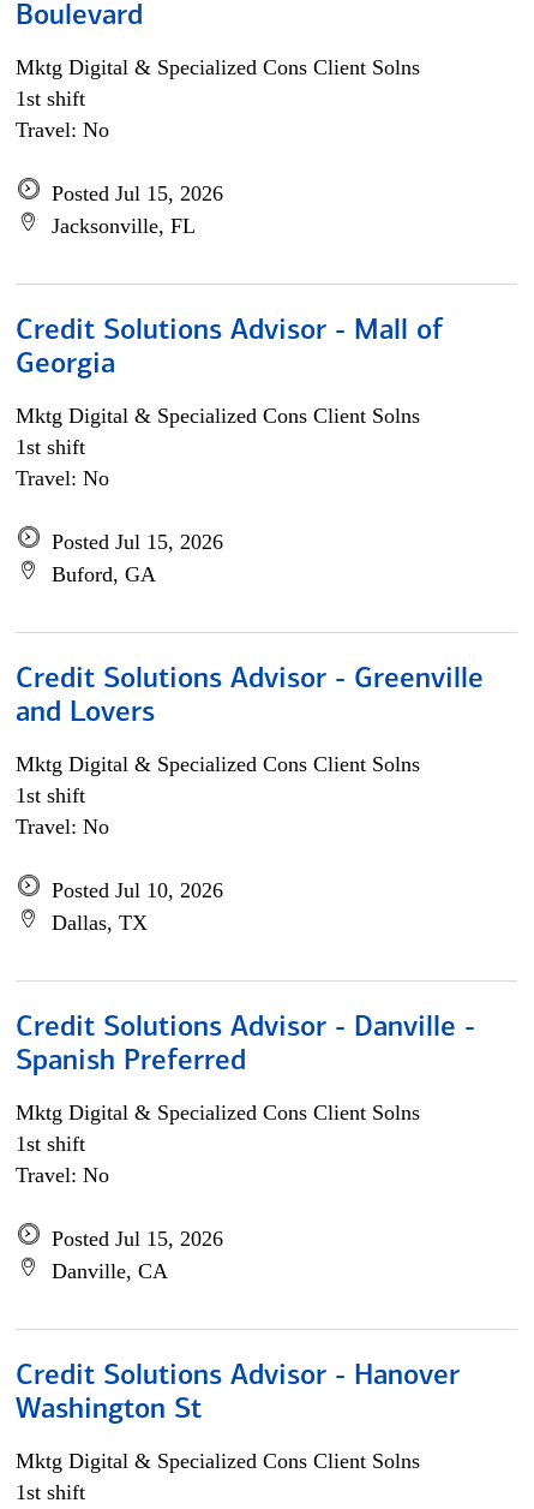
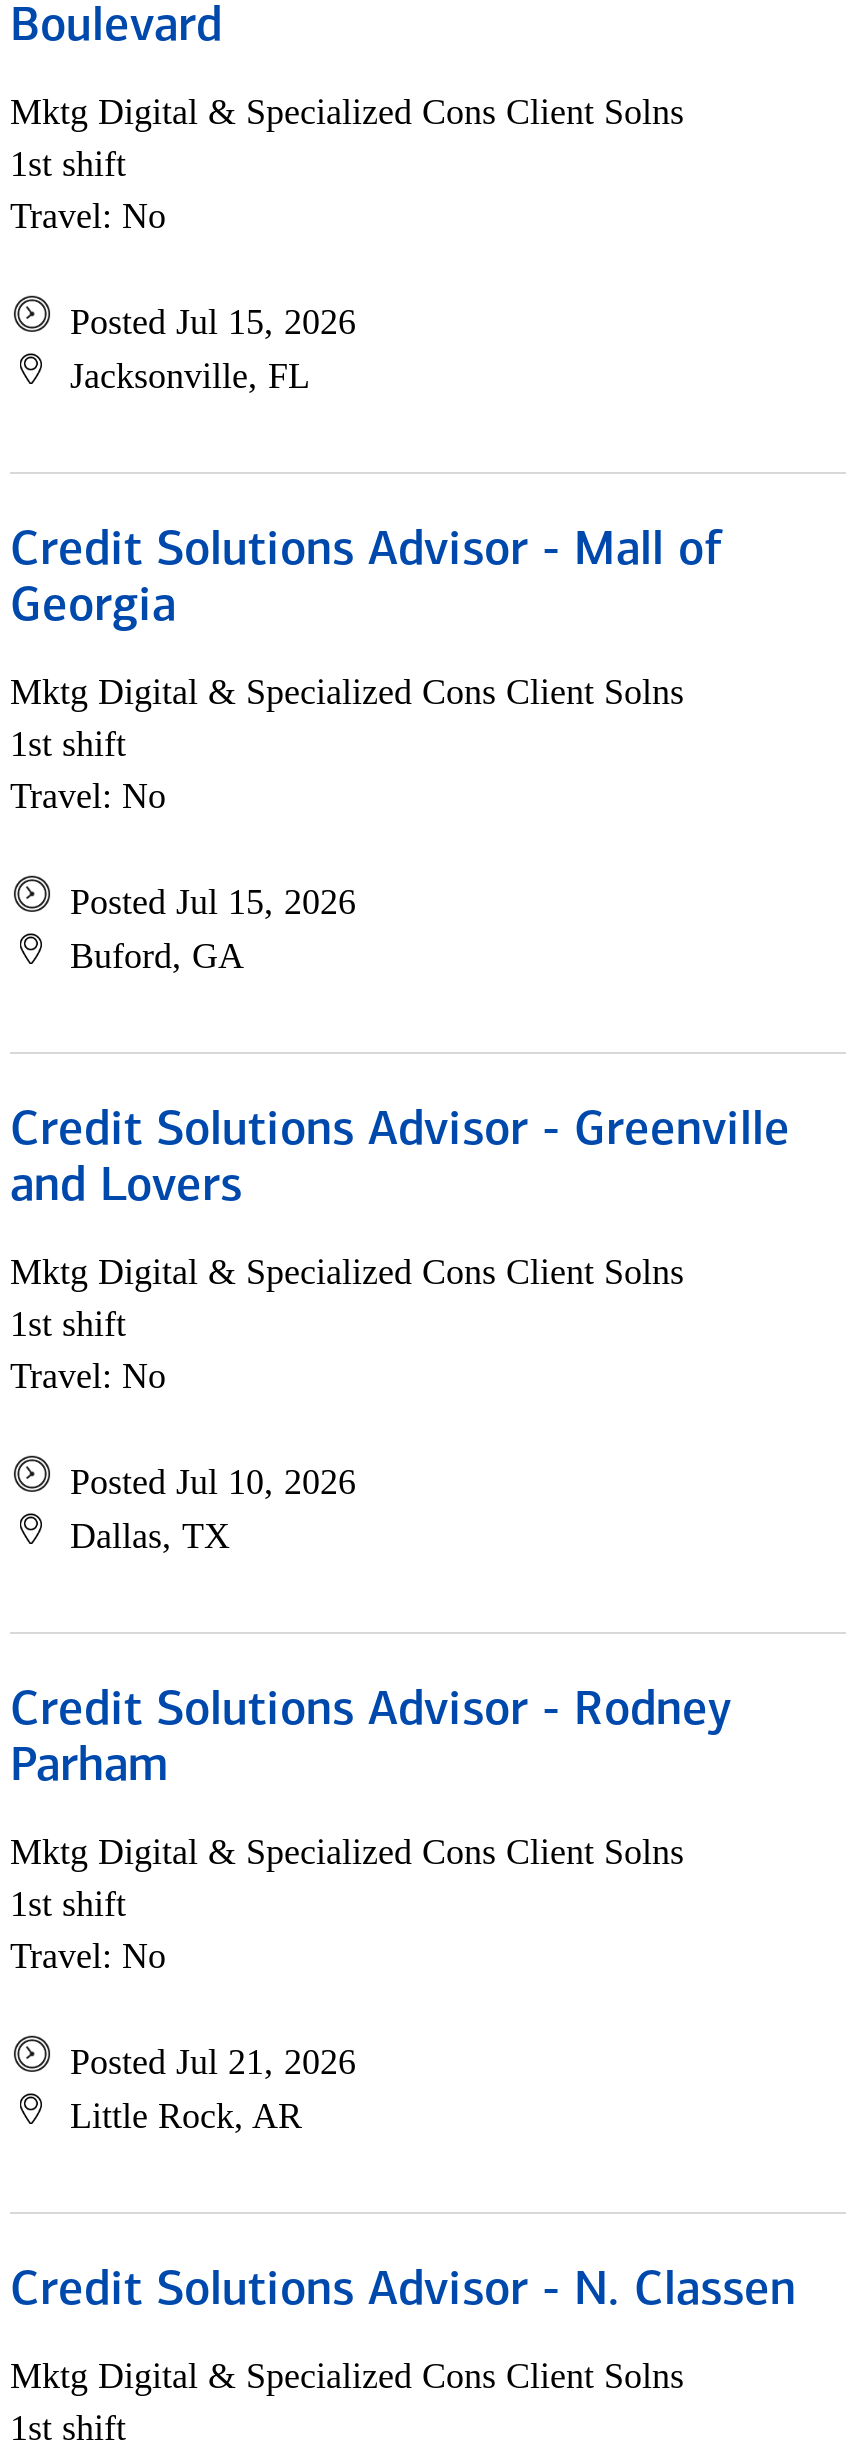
- Credit Solutions Advisor - Danville -
- Spanish Preferred
+ Credit Solutions Advisor - Rodney
+ Parham

- Posted Jul 15, 2026
- Danville, CA
+ Posted Jul 21, 2026
+ Little Rock, AR

- Credit Solutions Advisor - Hanover
- Washington St
+ Credit Solutions Advisor - N. Classen
